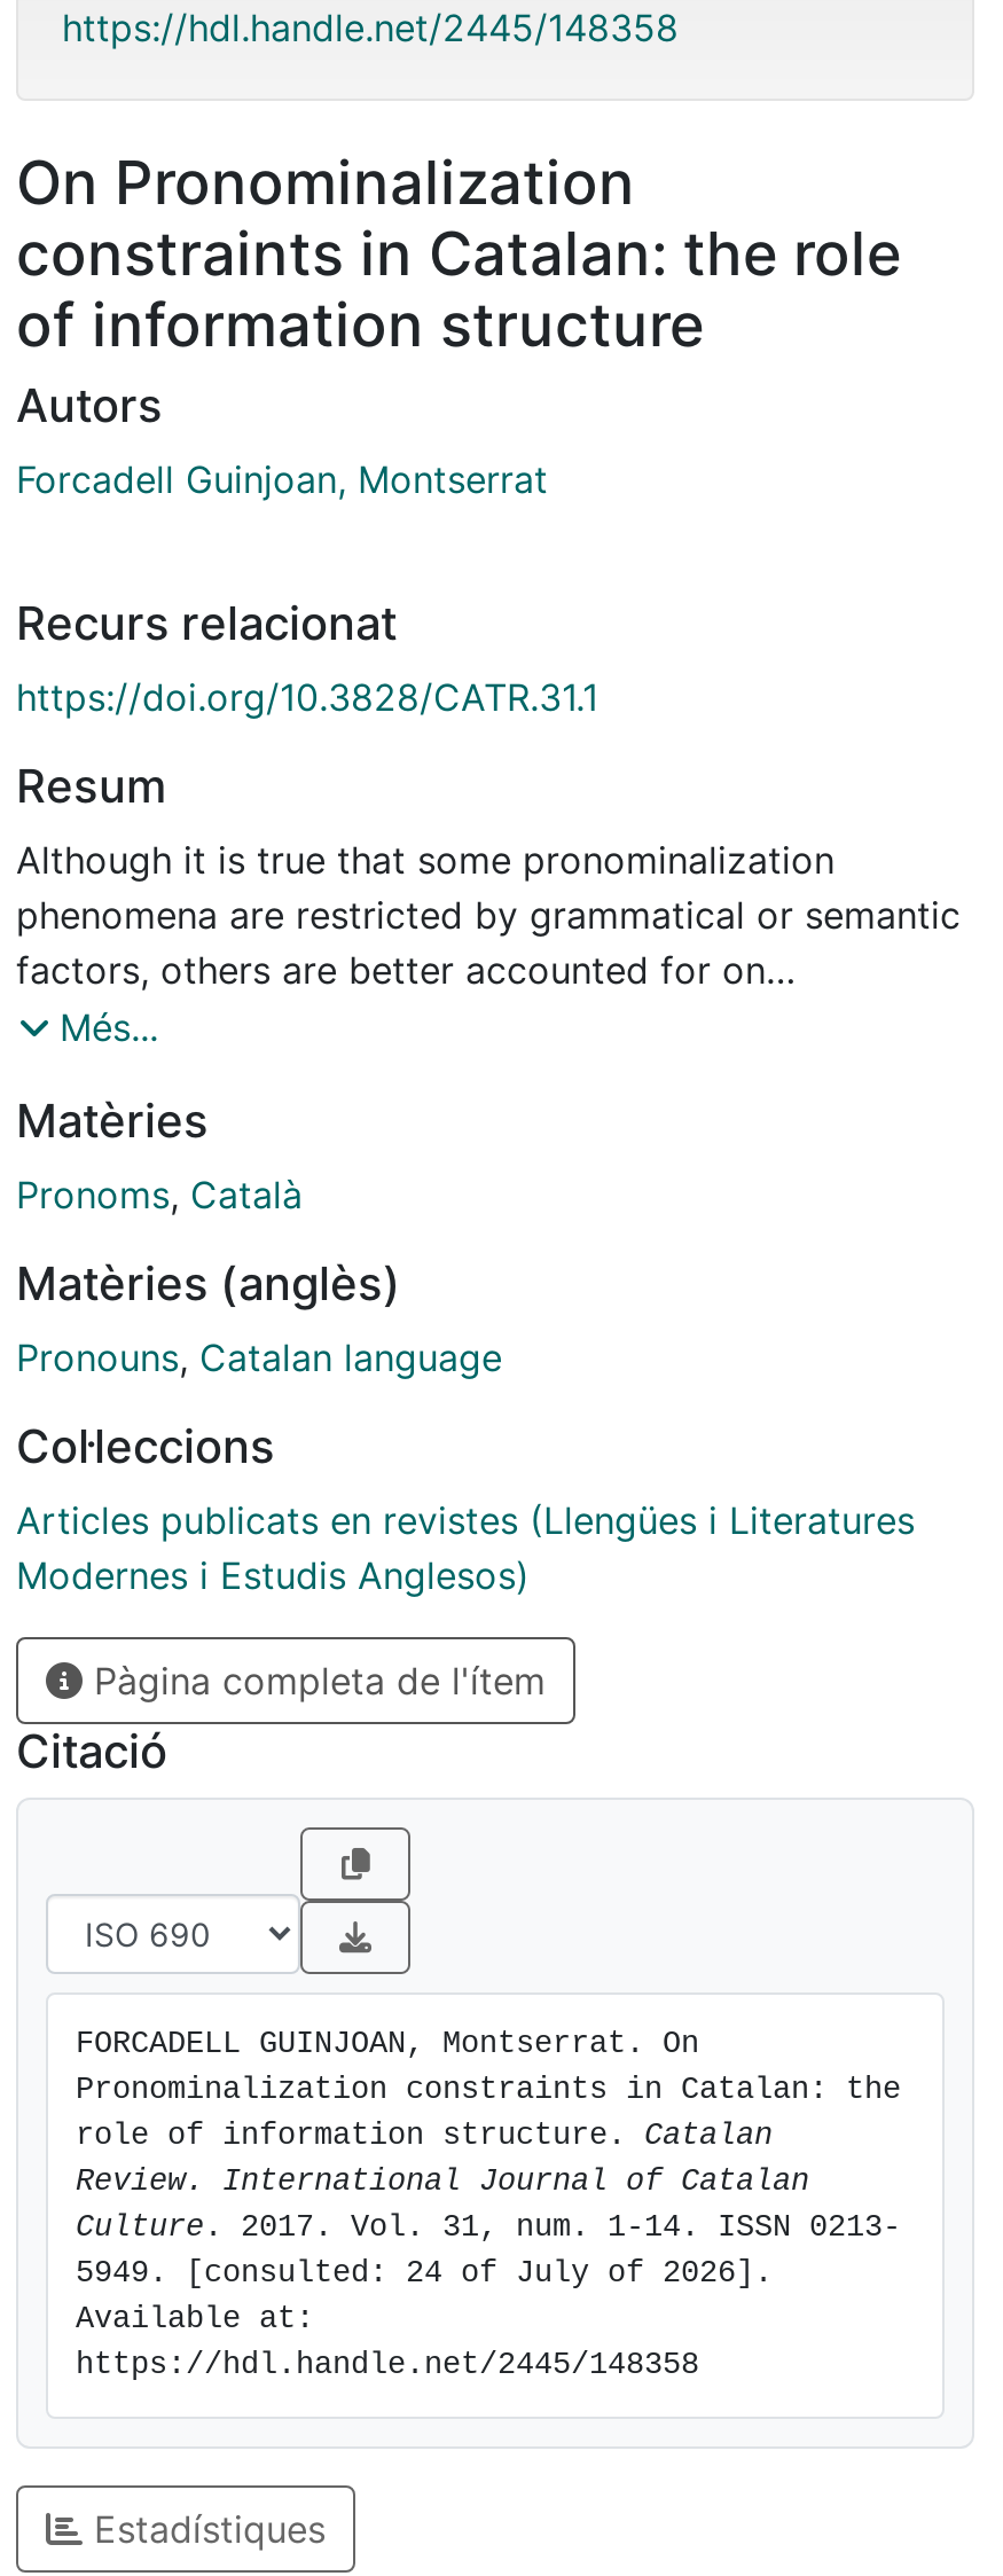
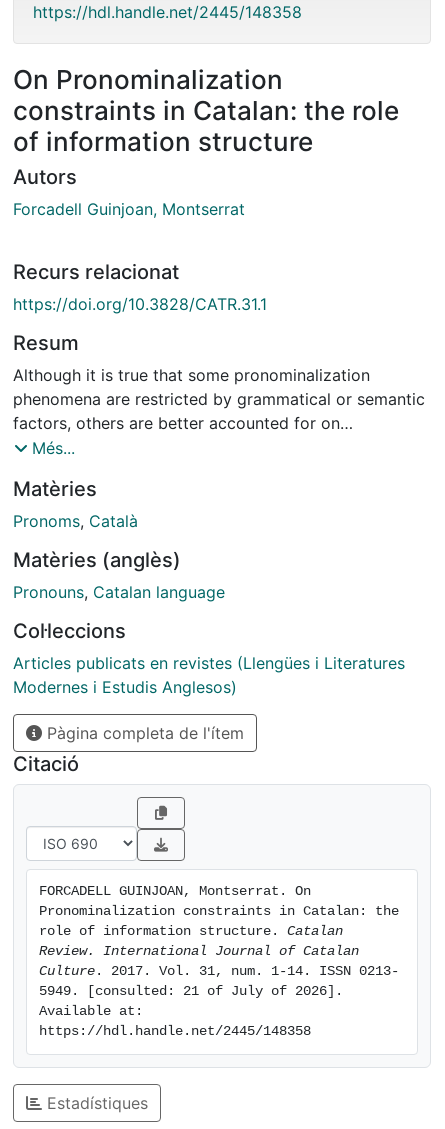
- 5949. [consulted: 24 of July of 2026].
+ 5949. [consulted: 21 of July of 2026].
